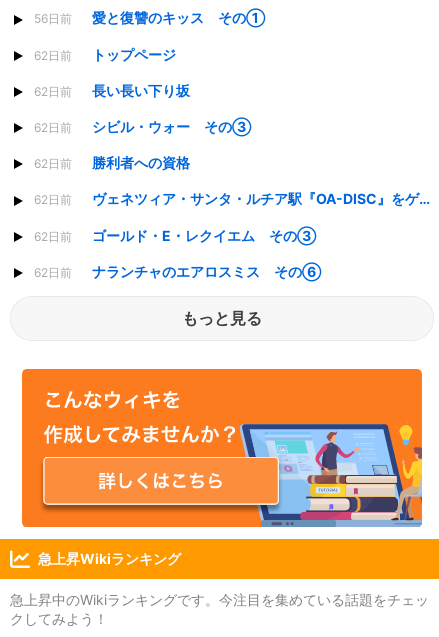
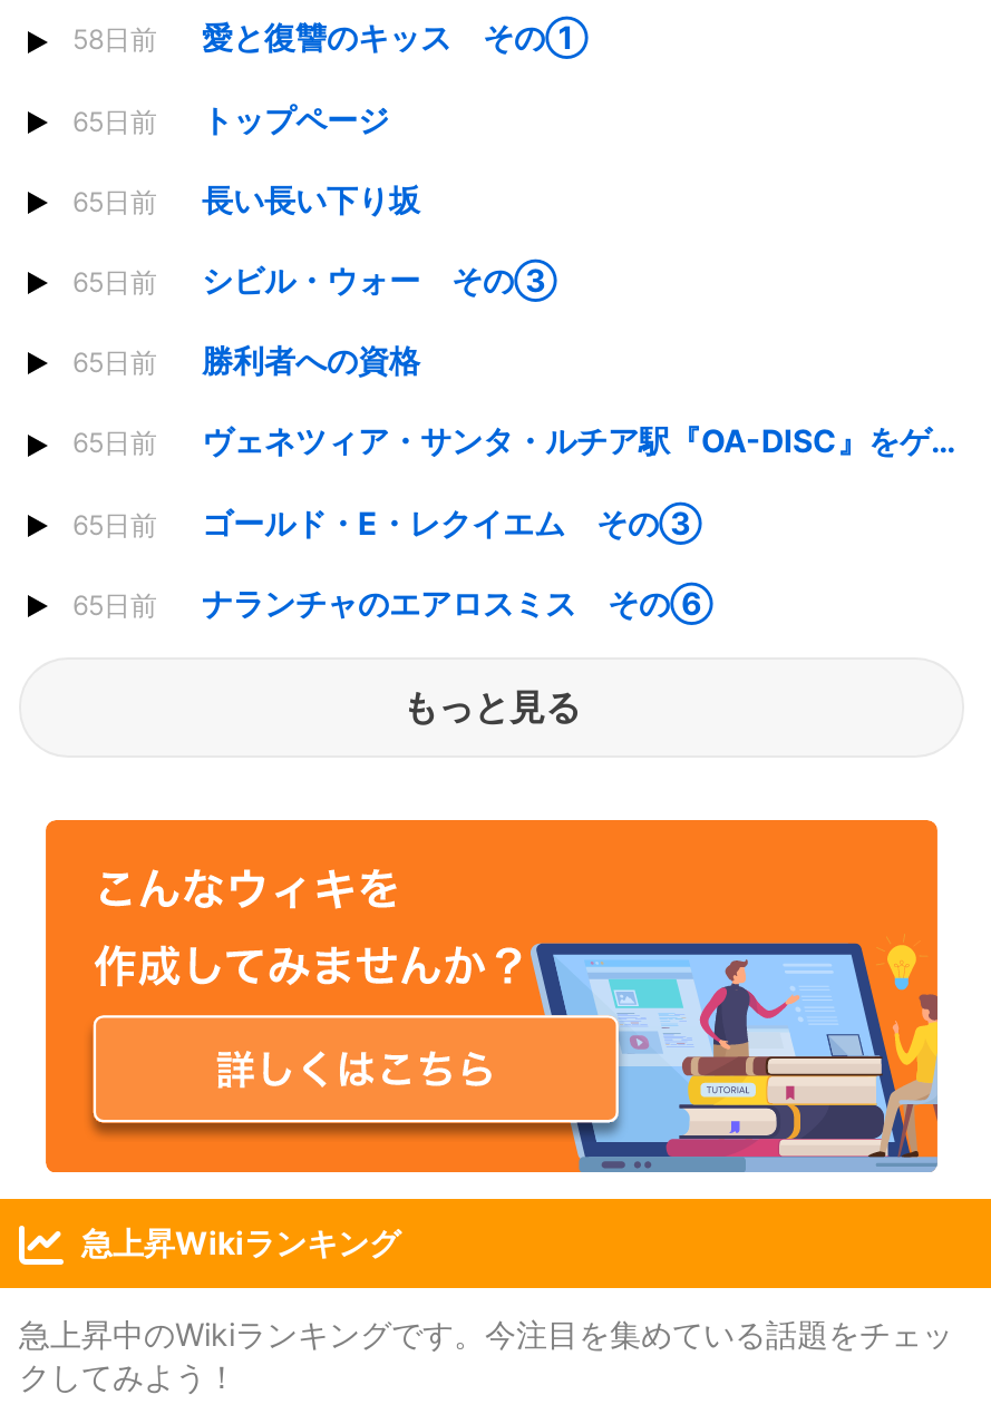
- 56日前
+ 58日前

- 62日前 トップページ
+ 65日前 トップページ

- 62日前 長い長い下り坂
+ 65日前 長い長い下り坂

- 62日前
+ 65日前

- 62日前 勝利者への資格
+ 65日前 勝利者への資格

- 62日前
+ 65日前

- 62日前
+ 65日前

- 62日前
+ 65日前
